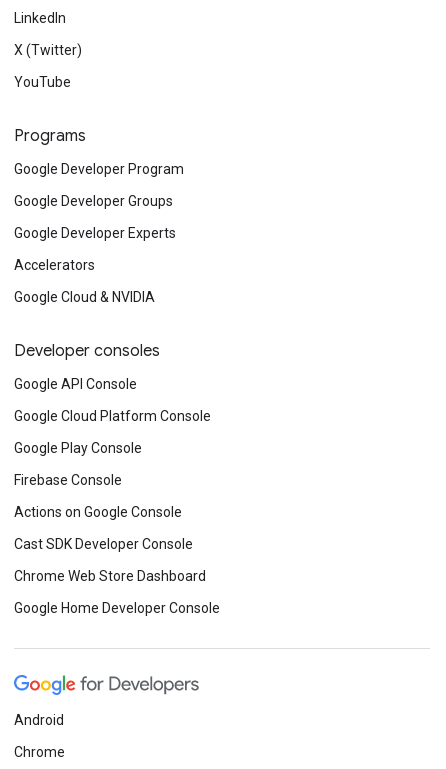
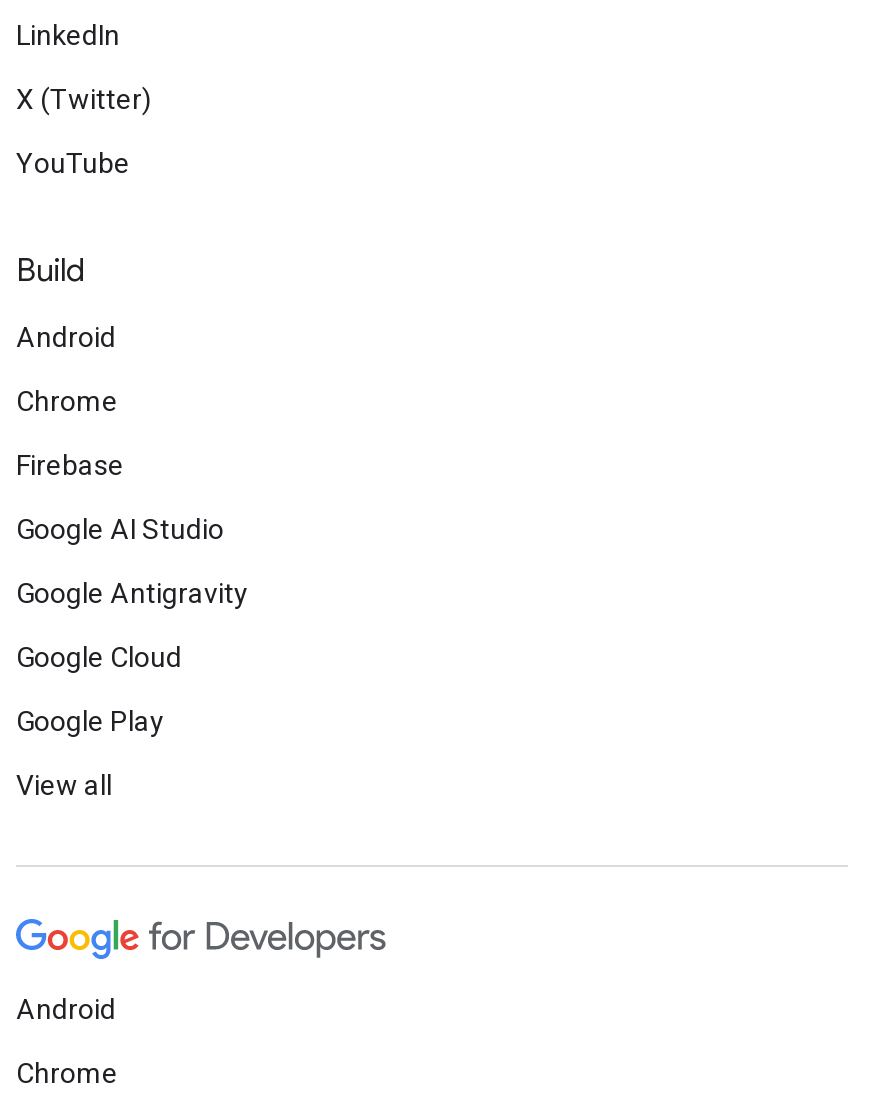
- Programs
- Google Developer Program
- Google Developer Groups
- Google Developer Experts
- Accelerators
- Google Cloud & NVIDIA
- Developer consoles
- Google API Console
- Google Cloud Platform Console
- Google Play Console
- Firebase Console
- Actions on Google Console
- Cast SDK Developer Console
- Chrome Web Store Dashboard
- Google Home Developer Console
+ Build
+ Android
+ Chrome
+ Firebase
+ Google AI Studio
+ Google Antigravity
+ Google Cloud
+ Google Play
+ View all
